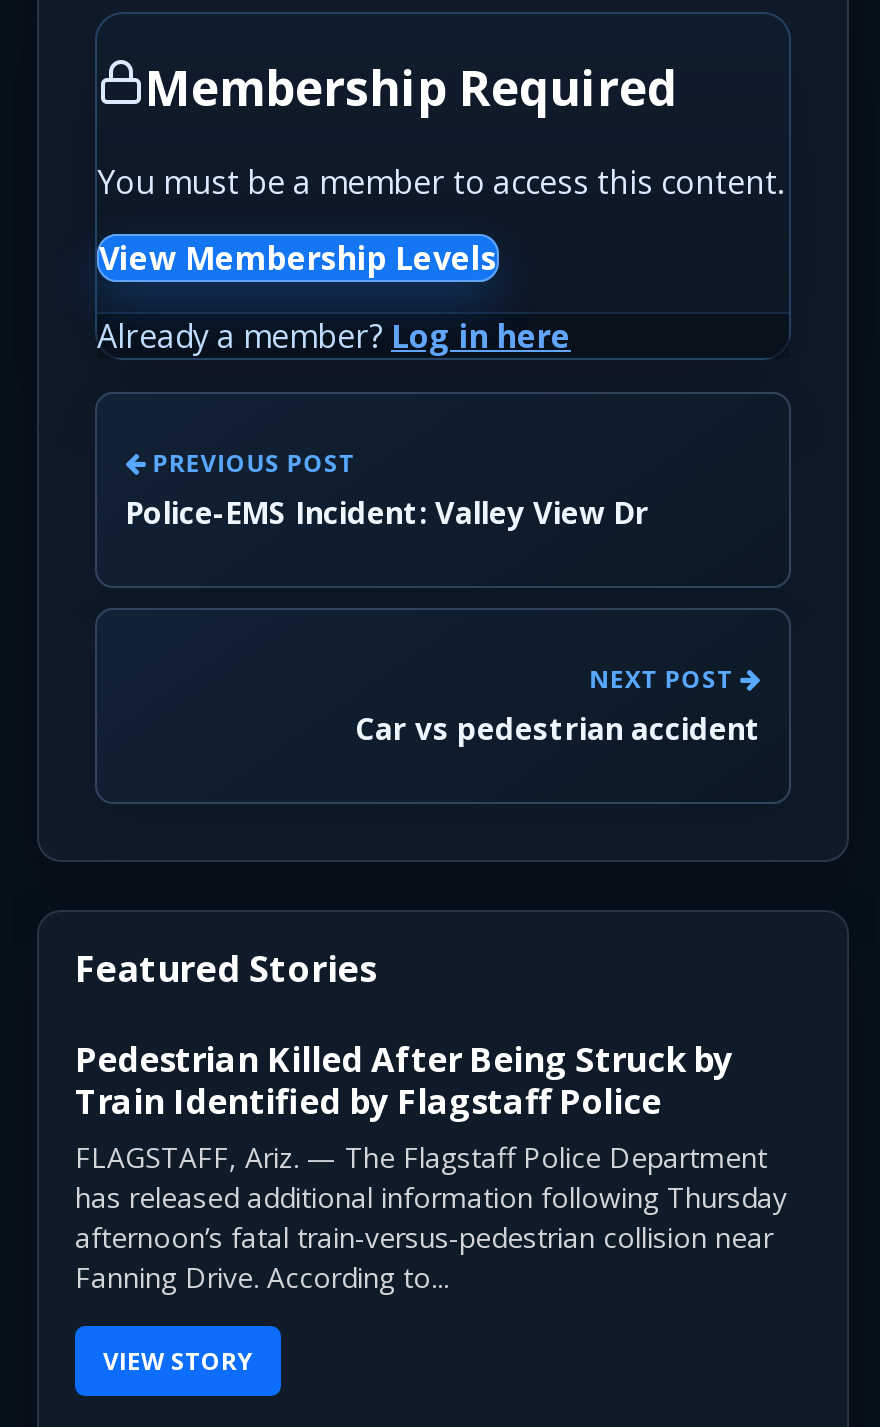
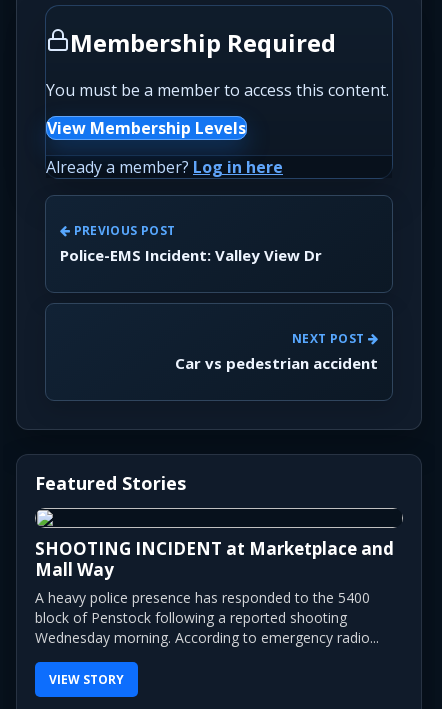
- Pedestrian Killed After Being Struck by
- Train Identified by Flagstaff Police
- FLAGSTAFF, Ariz. — The Flagstaff Police Department
- has released additional information following Thursday
- afternoon’s fatal train-versus-pedestrian collision near
- Fanning Drive. According to...
+ SHOOTING INCIDENT at Marketplace and
+ Mall Way
+ A heavy police presence has responded to the 5400
+ block of Penstock following a reported shooting
+ Wednesday morning. According to emergency radio...
